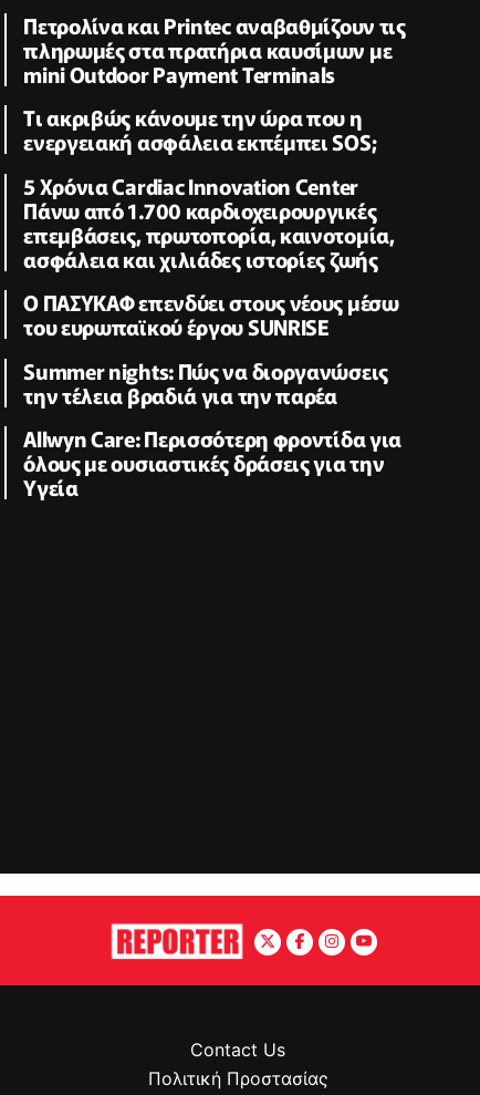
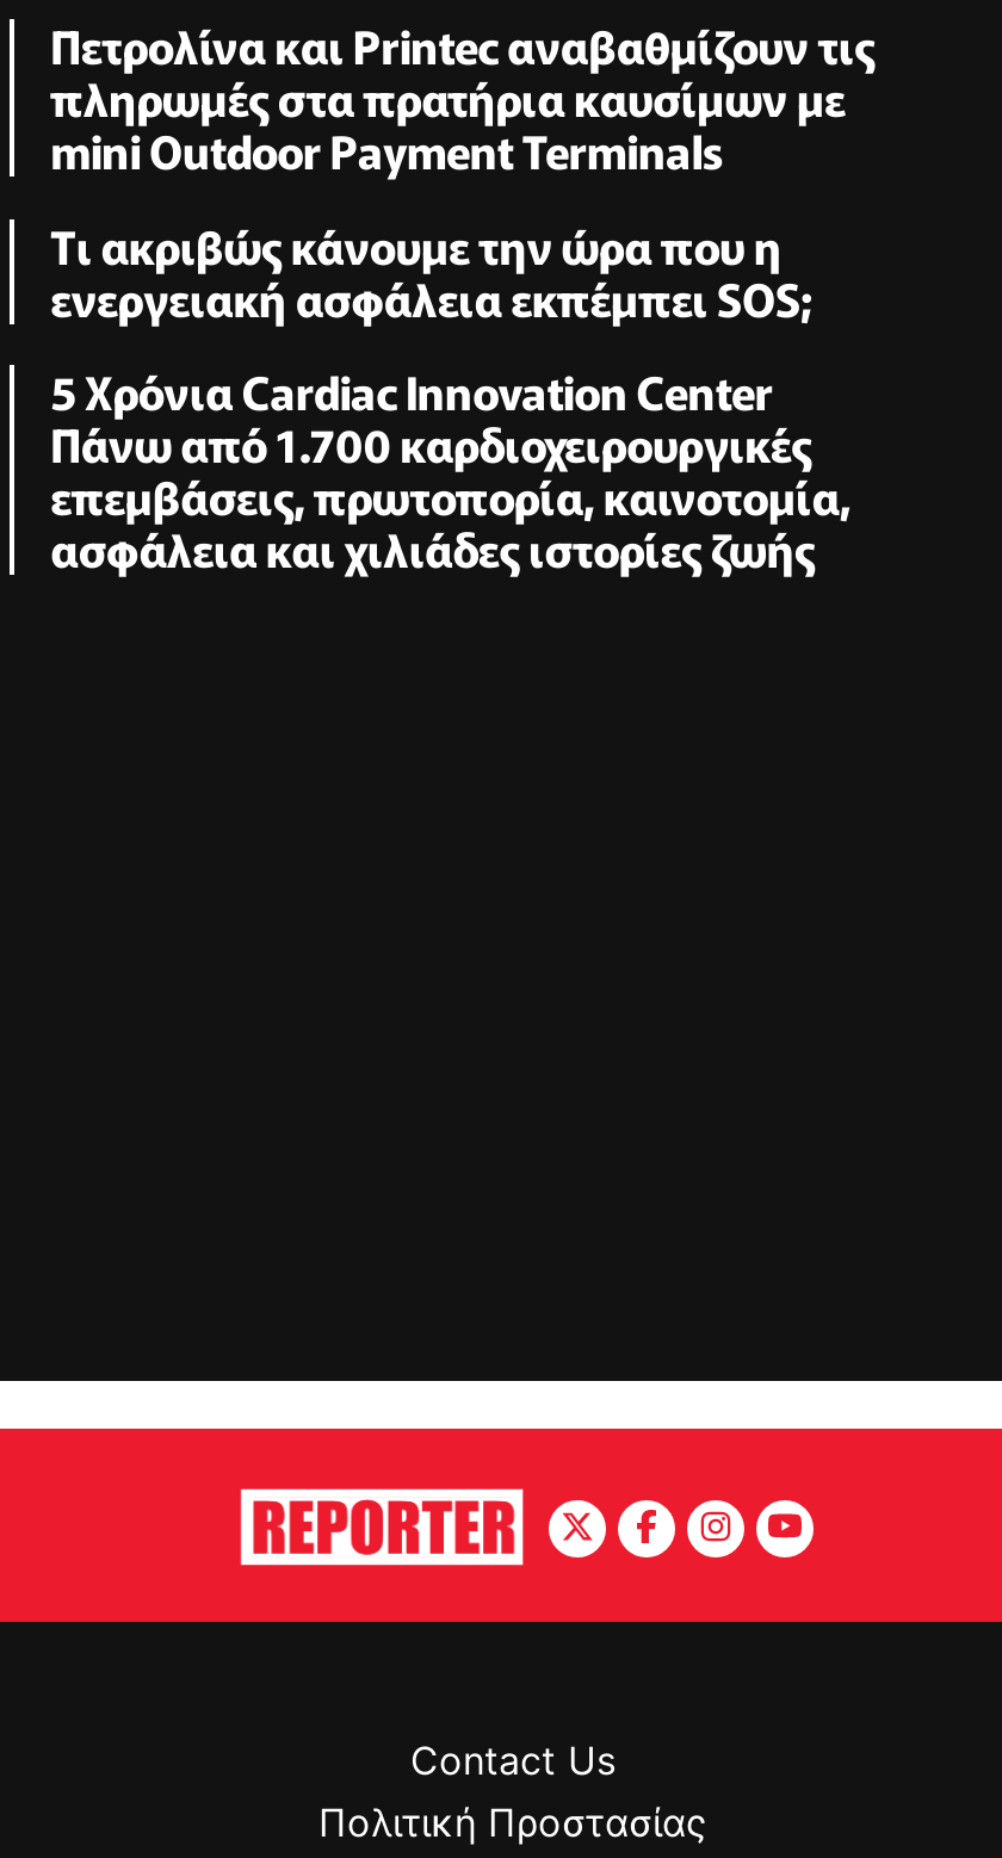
- Ο ΠΑΣΥΚΑΦ επενδύει στους νέους μέσω
- του ευρωπαϊκού έργου SUNRISE
- Summer nights: Πώς να διοργανώσεις
- την τέλεια βραδιά για την παρέα
- Allwyn Care: Περισσότερη φροντίδα για
- όλους με ουσιαστικές δράσεις για την
- Υγεία
